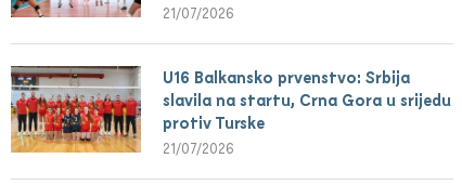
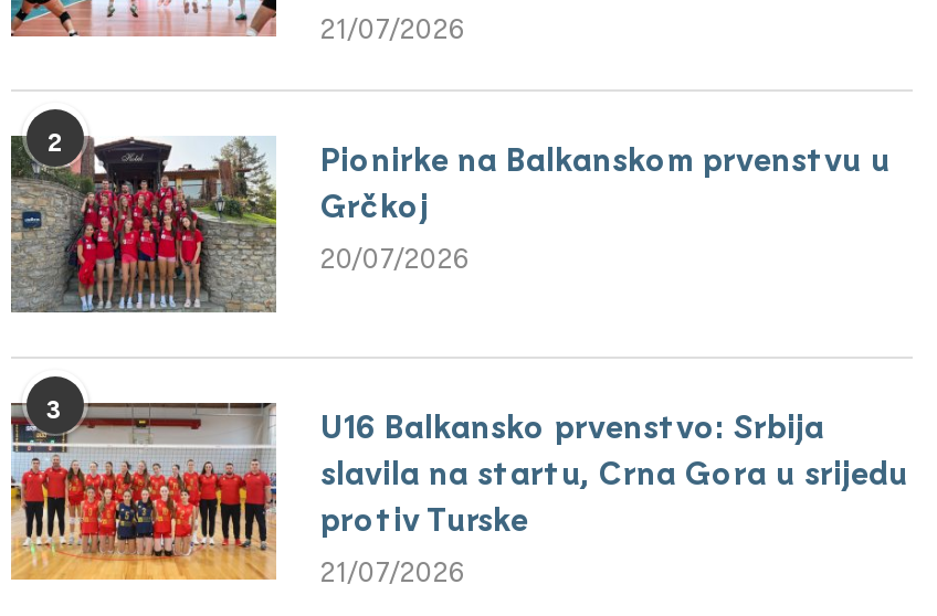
+ [image]
+ 2
+ Pionirke na Balkanskom prvenstvu u
+ Grčkoj
+ 20/07/2026

+ 3
